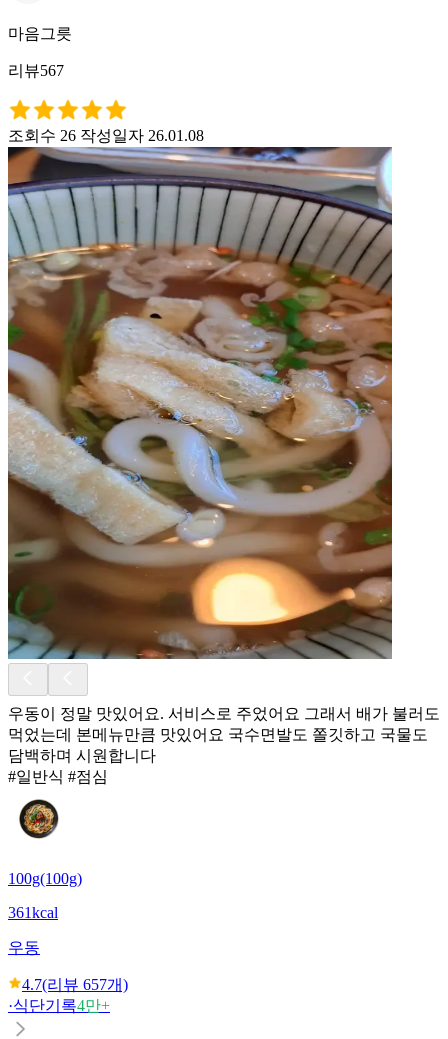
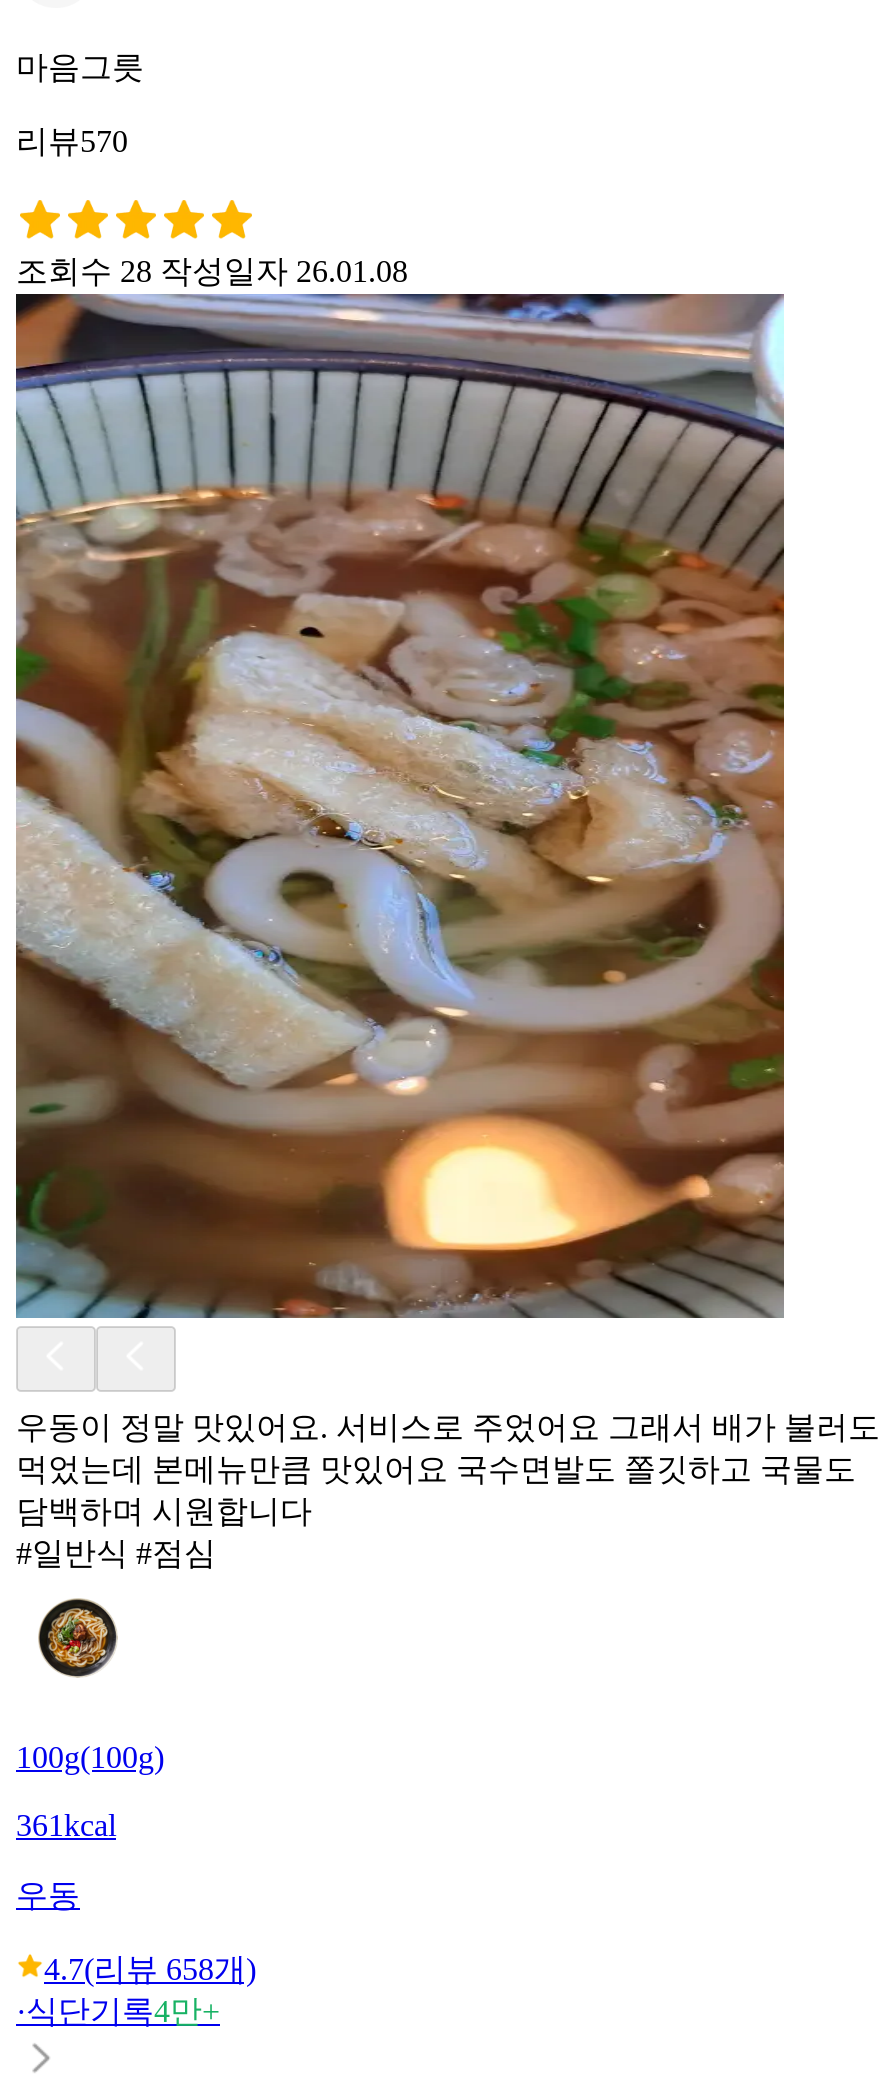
- 리뷰567
+ 리뷰570

- 조회수 26 작성일자 26.01.08
+ 조회수 28 작성일자 26.01.08

- 4.7(리뷰 657개)
+ 4.7(리뷰 658개)
